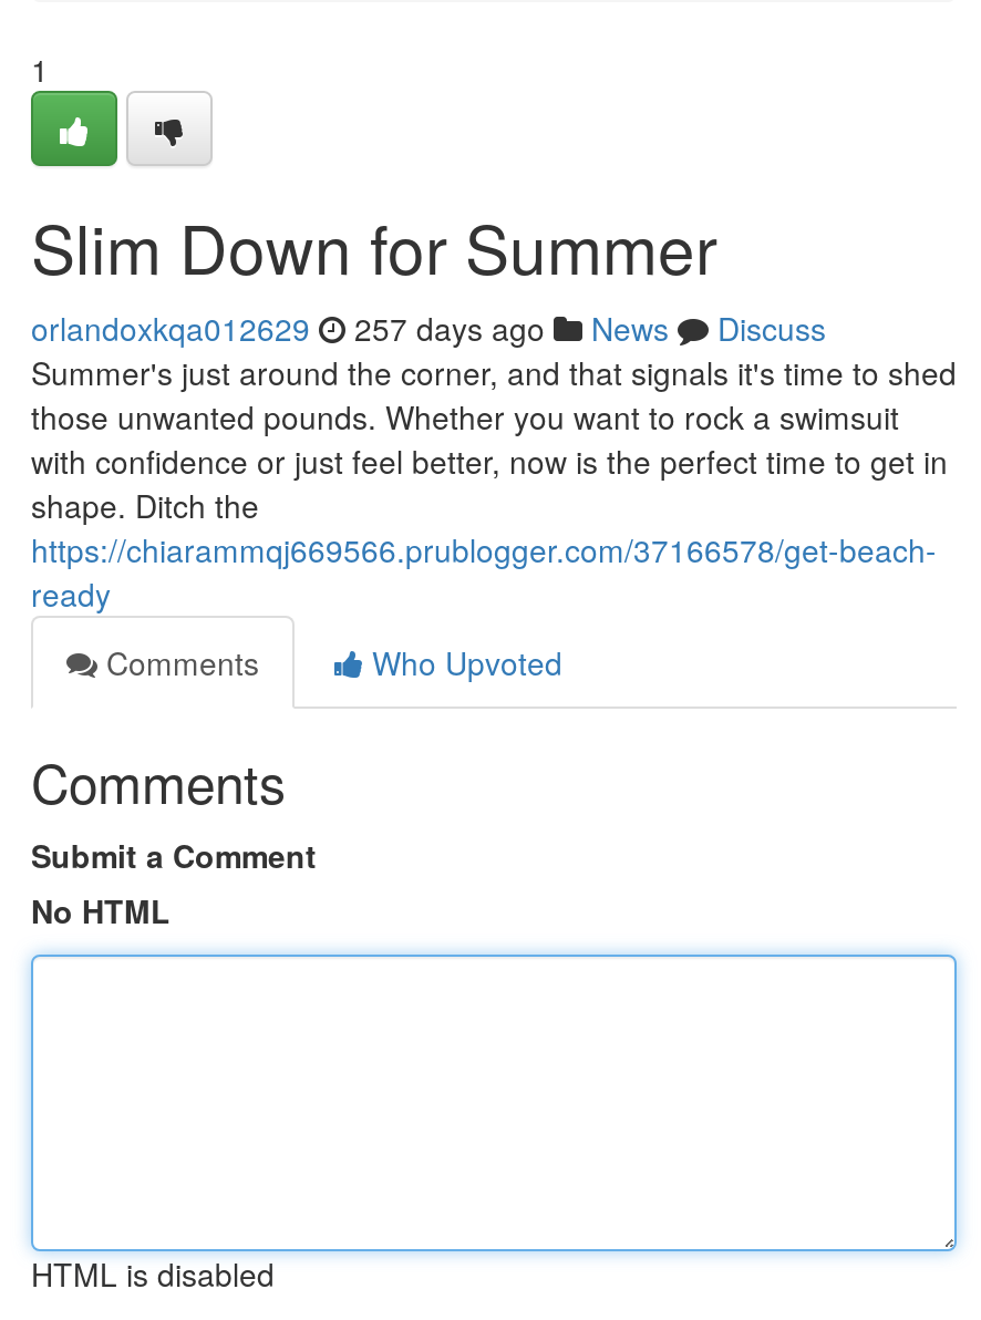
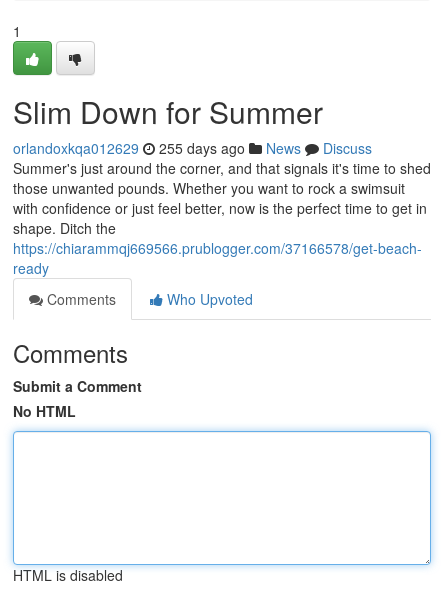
- orlandoxkqa012629 257 days ago News Discuss
+ orlandoxkqa012629 255 days ago News Discuss
